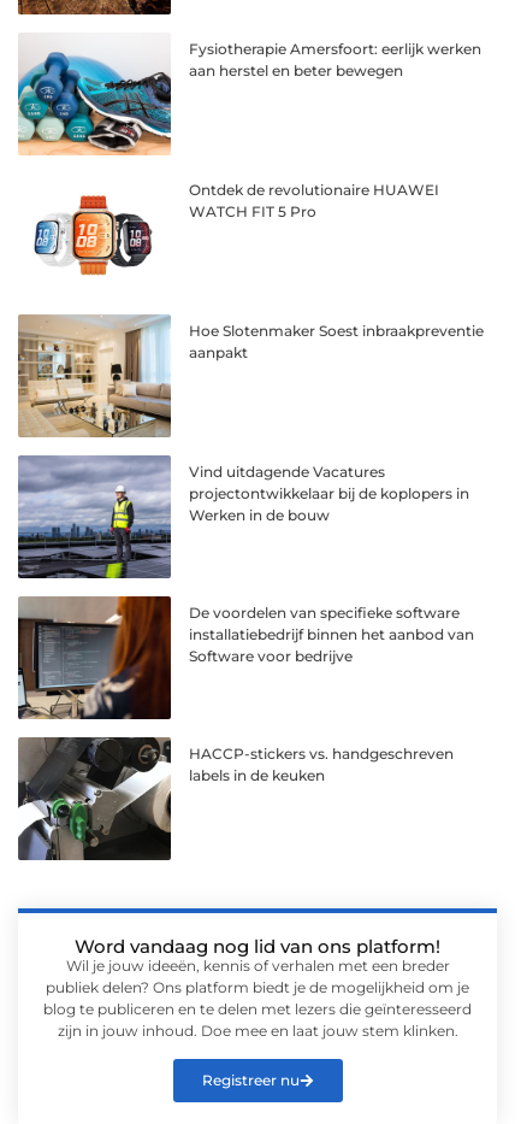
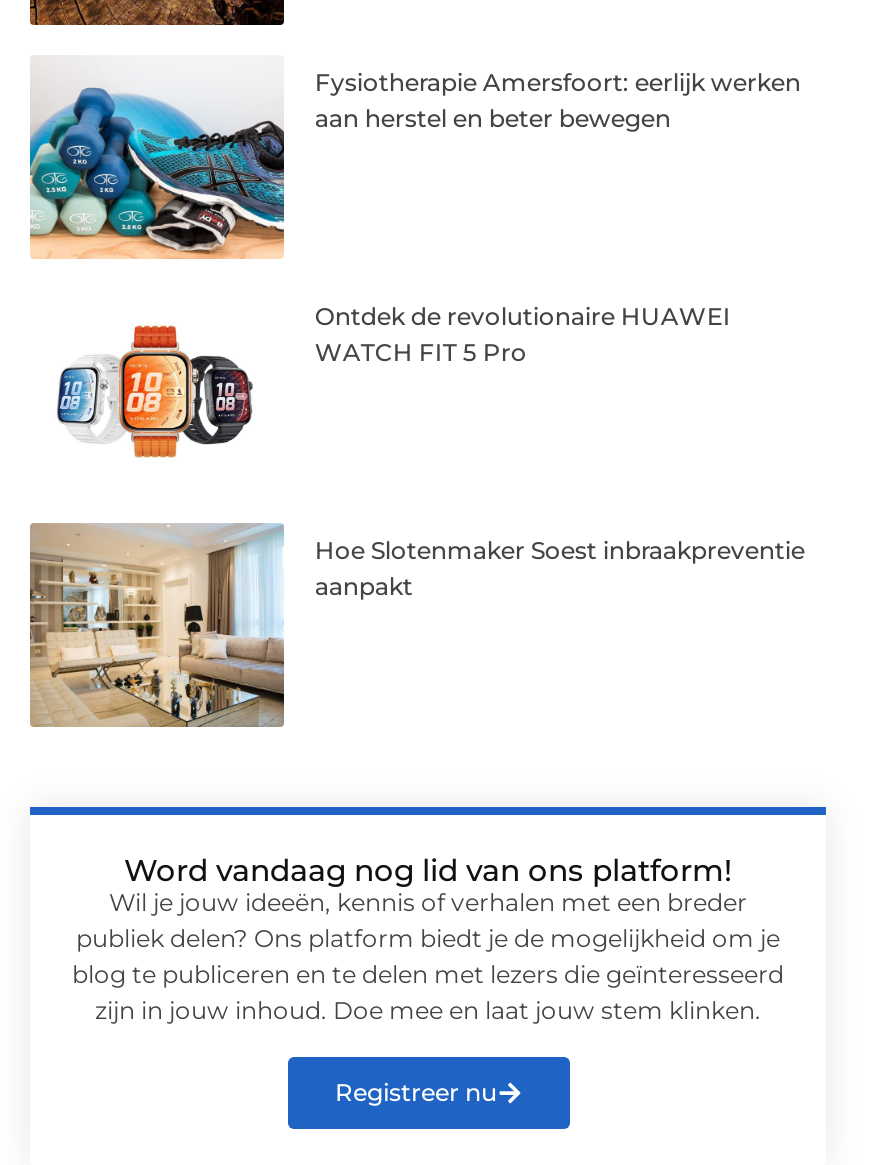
- [image]
- Vind uitdagende Vacatures
- projectontwikkelaar bij de koplopers in
- Werken in de bouw

- [image]
- De voordelen van specifieke software
- installatiebedrijf binnen het aanbod van
- Software voor bedrijve

- [image]
- HACCP-stickers vs. handgeschreven
- labels in de keuken
